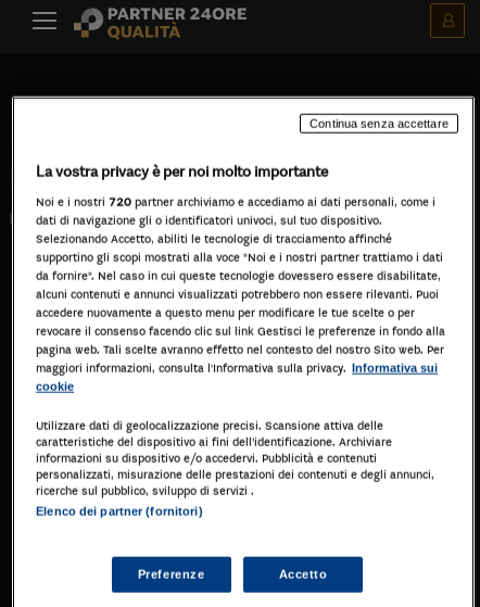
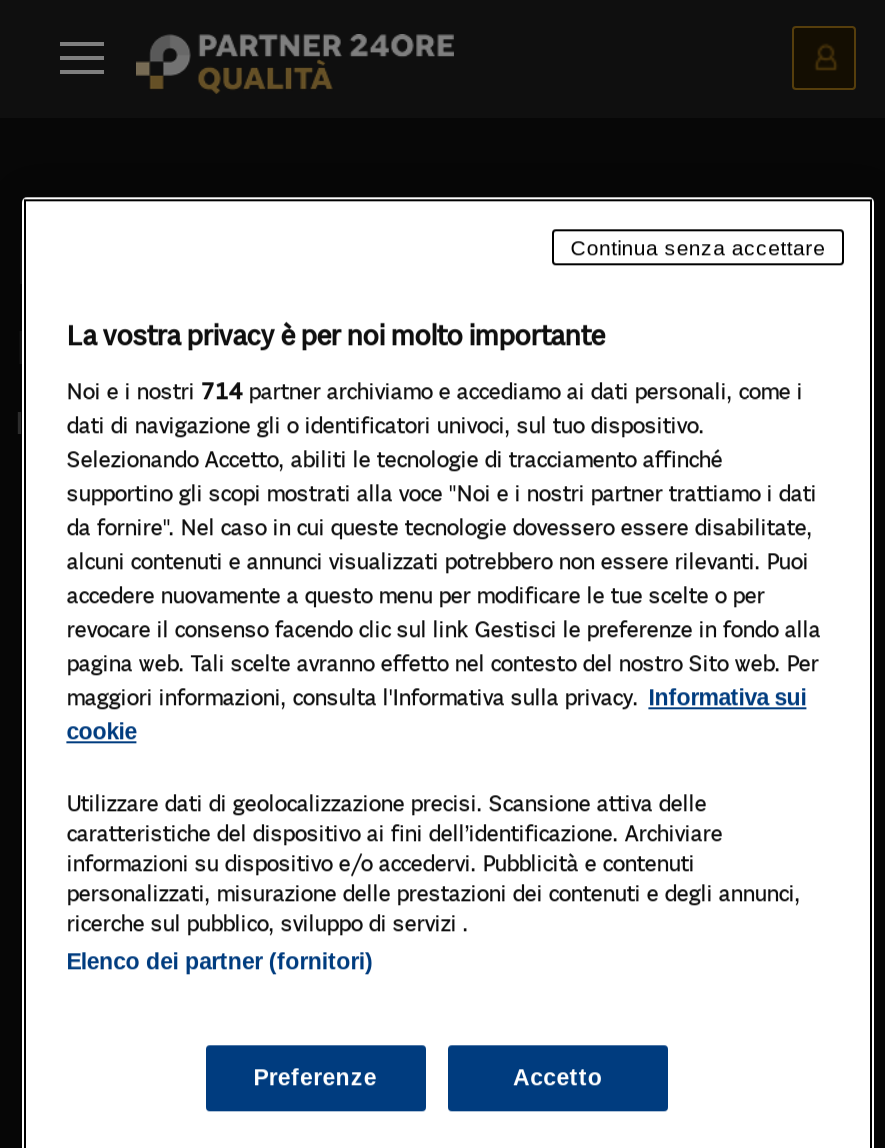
- Noi e i nostri 720 partner archiviamo e accediamo ai dati personali, come i
+ Noi e i nostri 714 partner archiviamo e accediamo ai dati personali, come i
